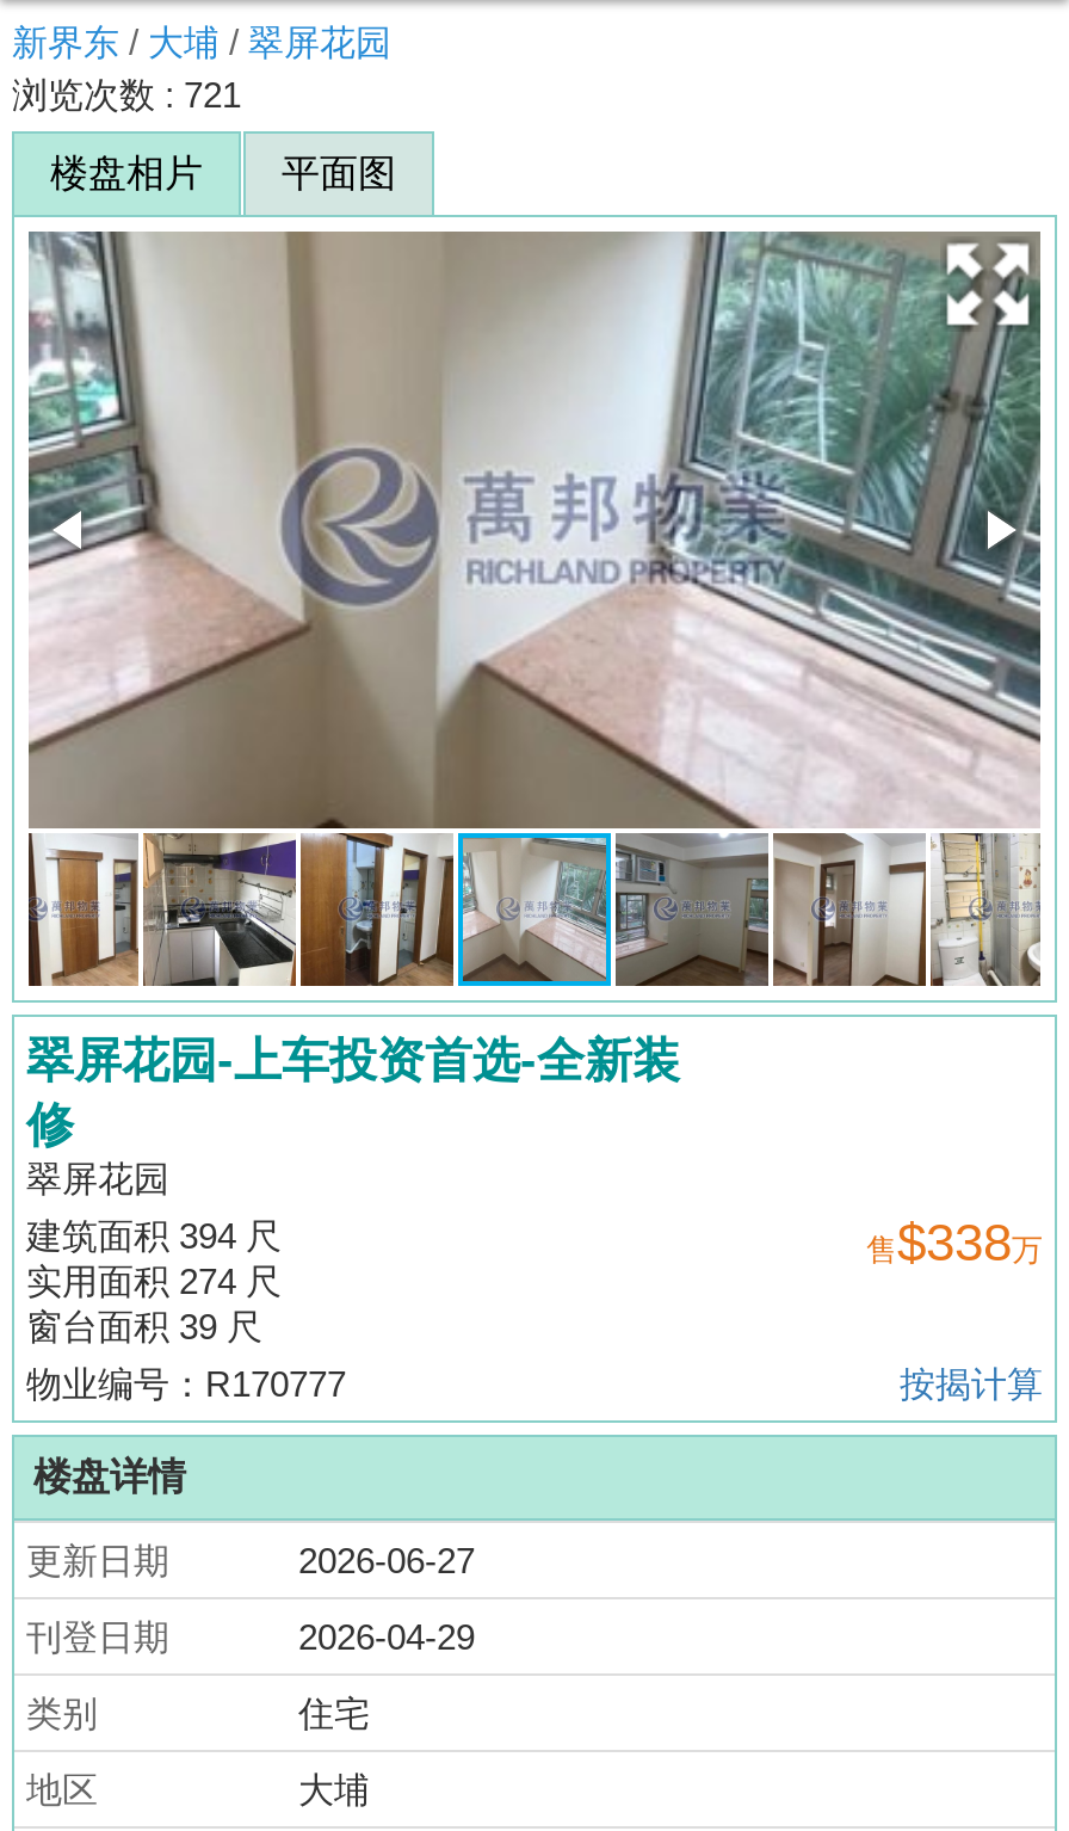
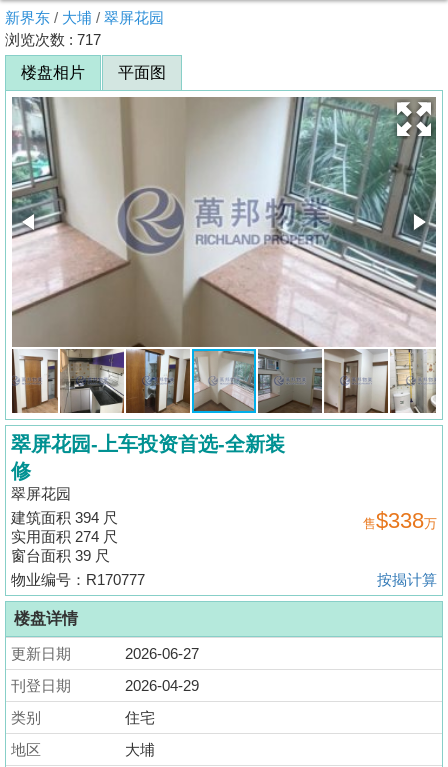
- 浏览次数 : 721
+ 浏览次数 : 717
